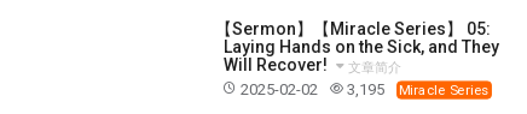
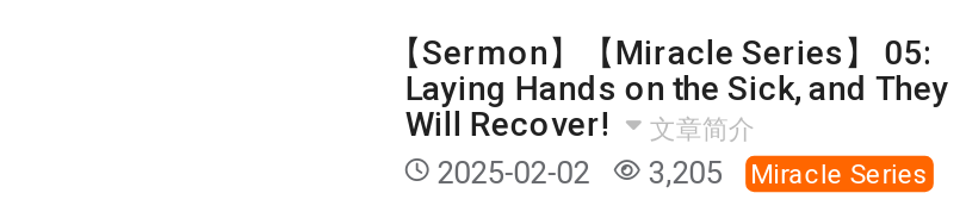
- 3,195
+ 3,205
